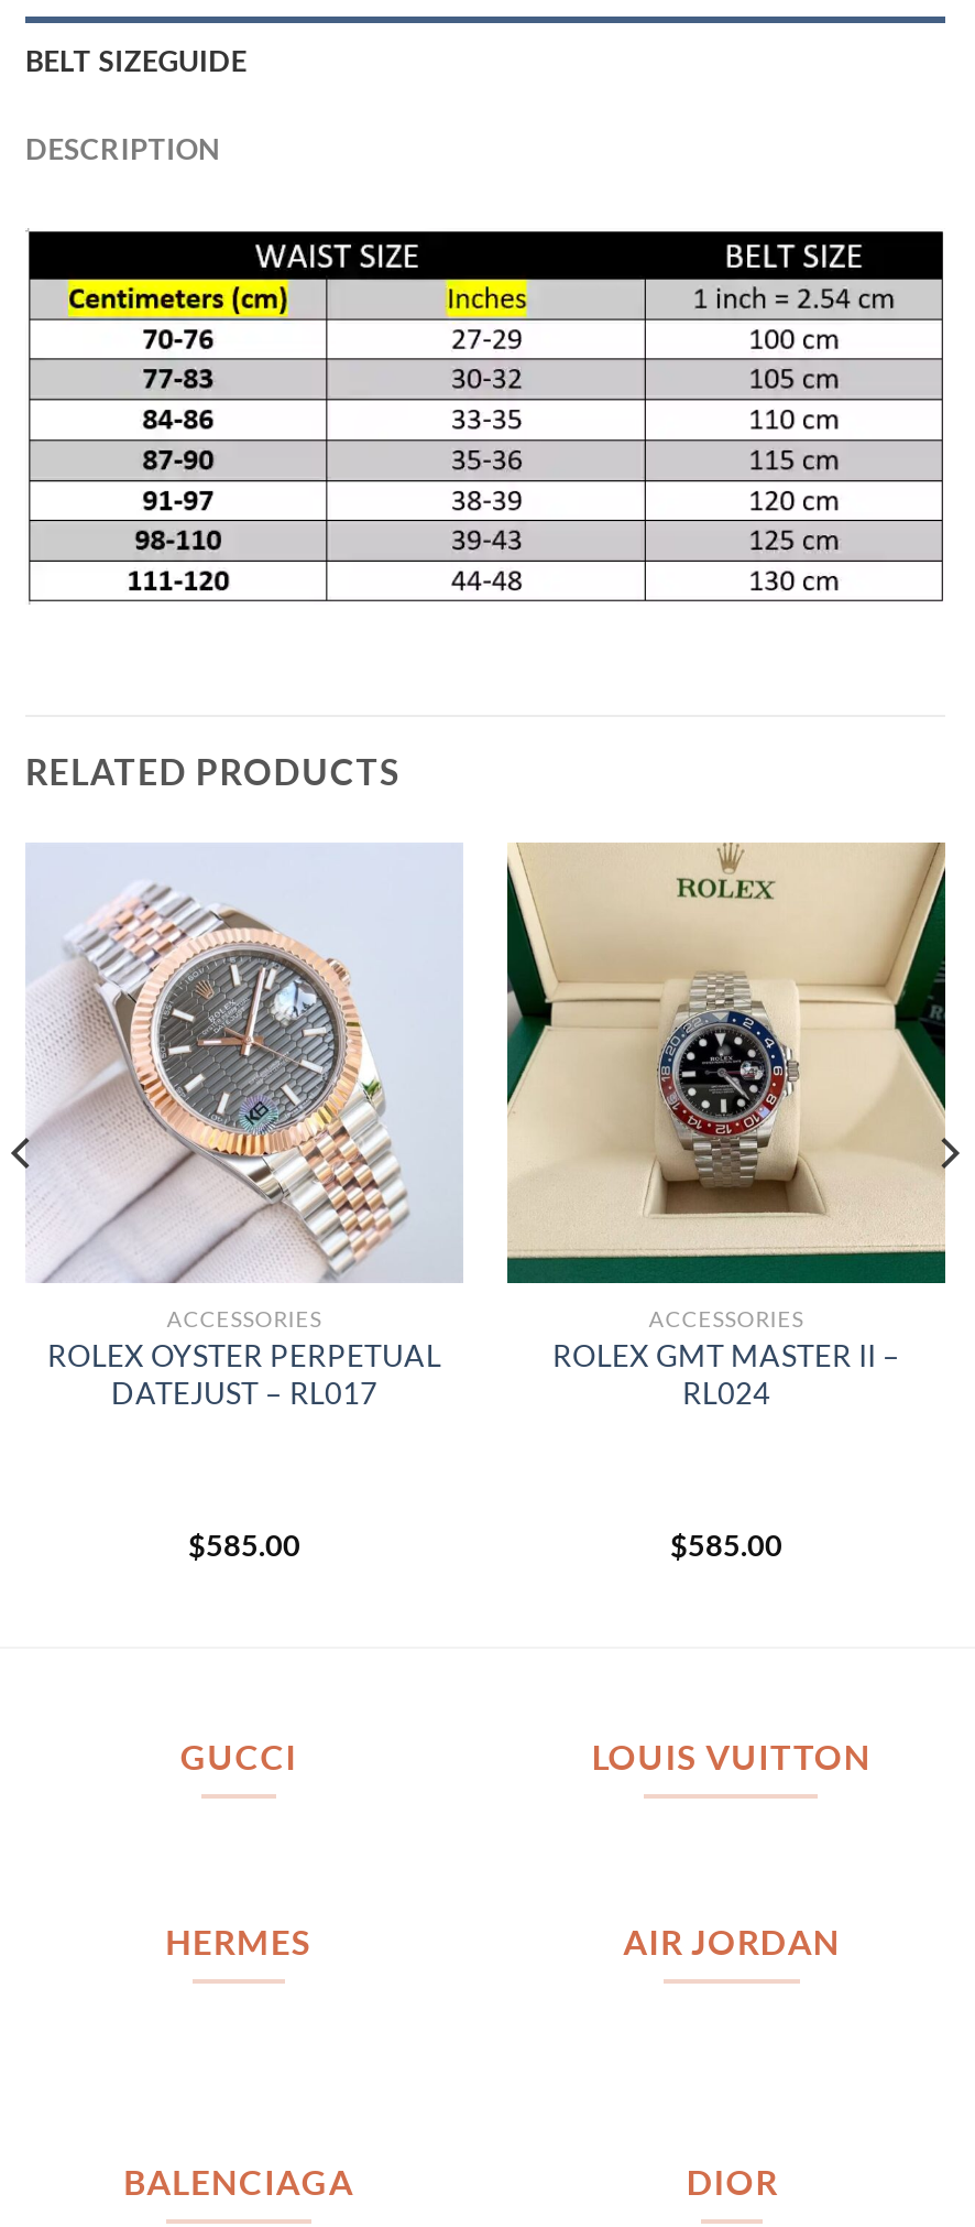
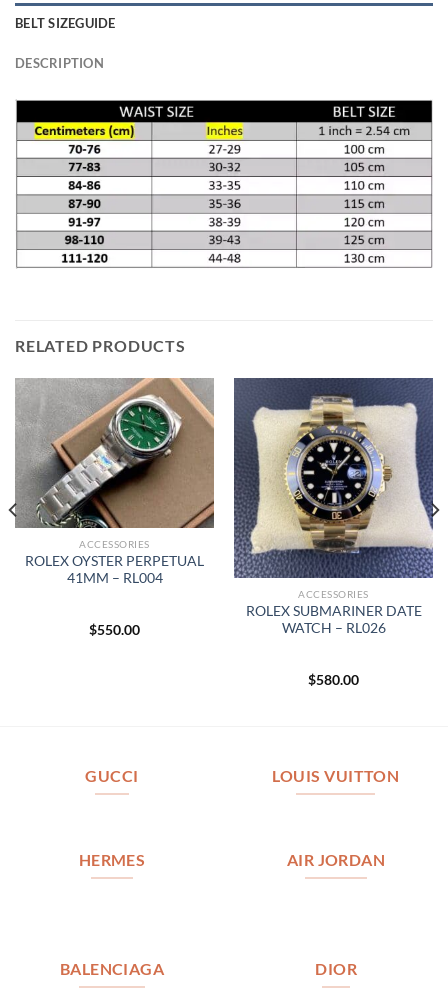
- [image]
+ [image]

- [image]
- ROLEX GMT MASTER II –
- RL024
+ [image]
+ ROLEX SUBMARINER DATE
+ WATCH – RL026

moved up: ACCESSORIES | ROLEX OYSTER PERPETUAL

- DATEJUST – RL017
+ 41MM – RL004

- $585.00
+ $550.00

- $585.00
+ $580.00
